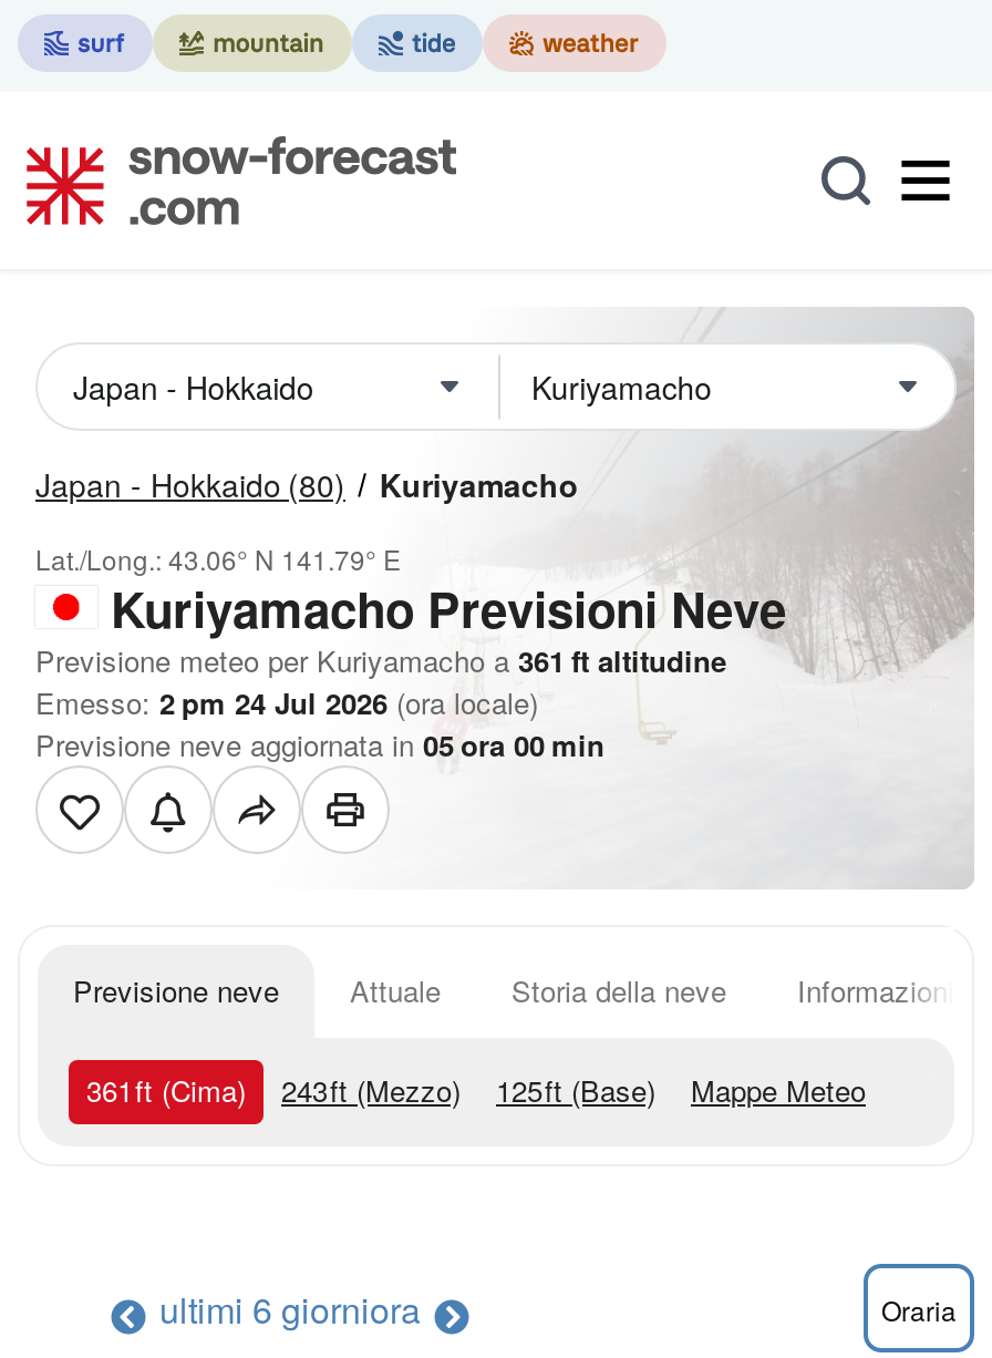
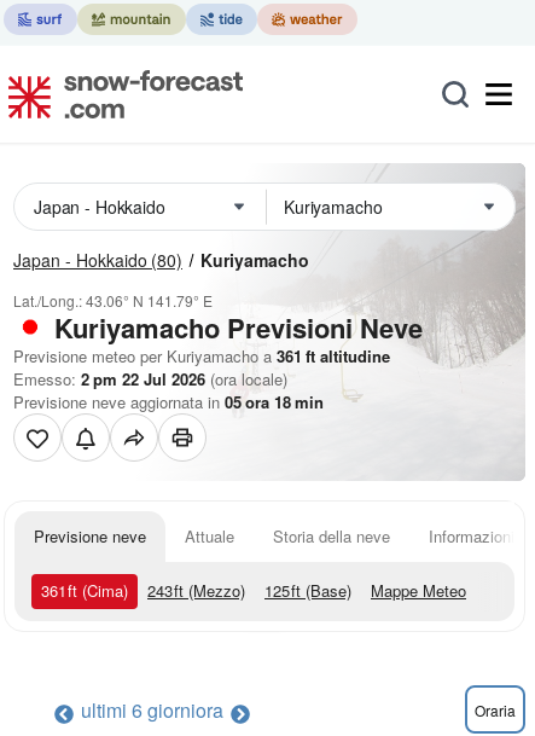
- Emesso: 2 pm 24 Jul 2026 (ora locale)
+ Emesso: 2 pm 22 Jul 2026 (ora locale)

- Previsione neve aggiornata in 05 ora 00 min
+ Previsione neve aggiornata in 05 ora 18 min
